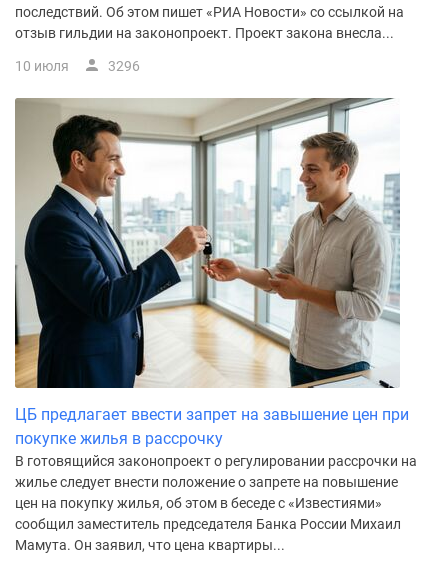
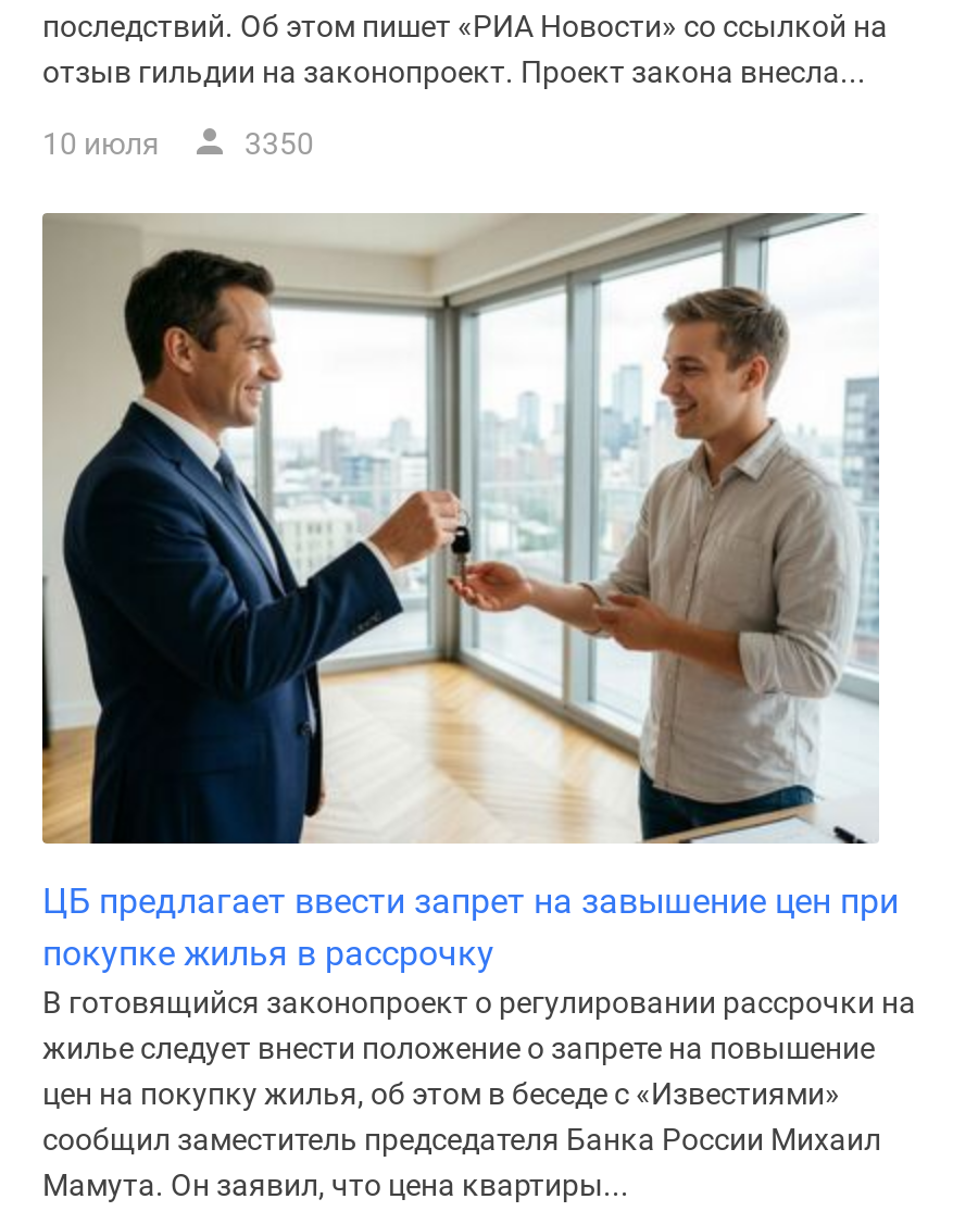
- 3296
+ 3350
